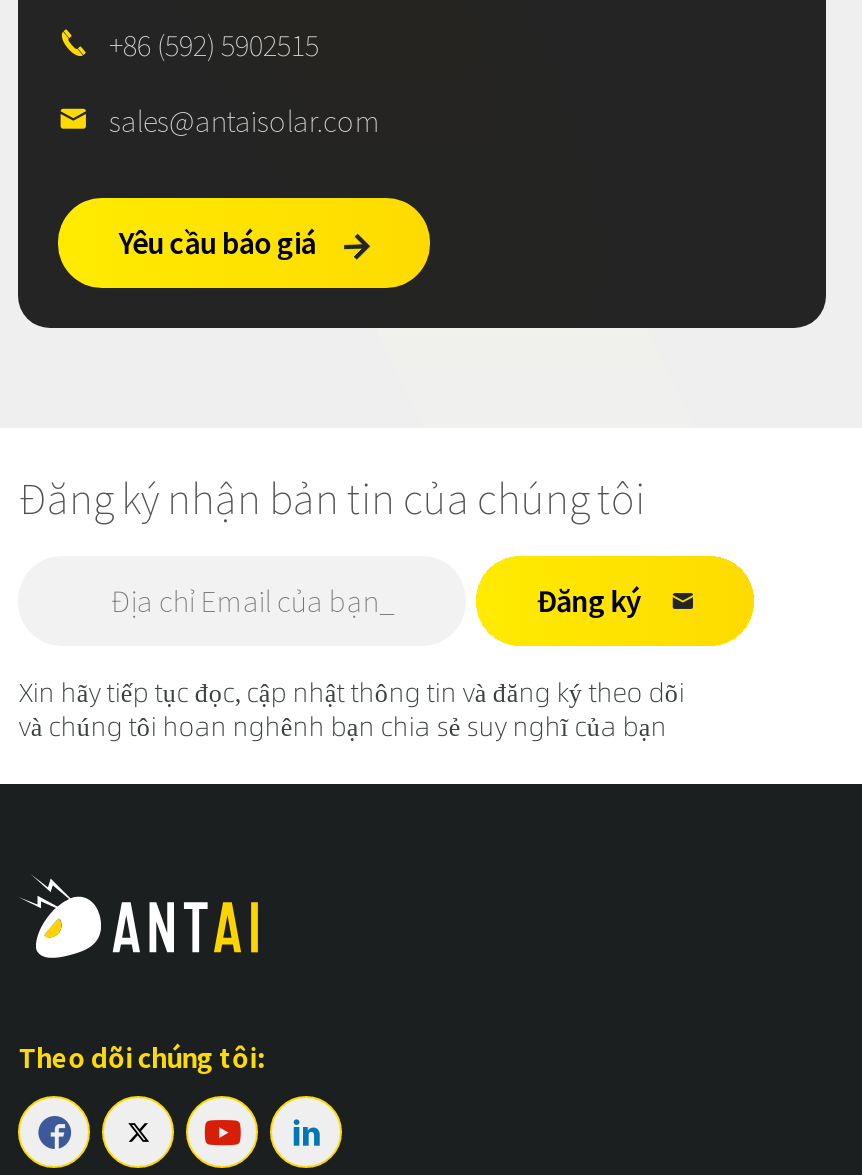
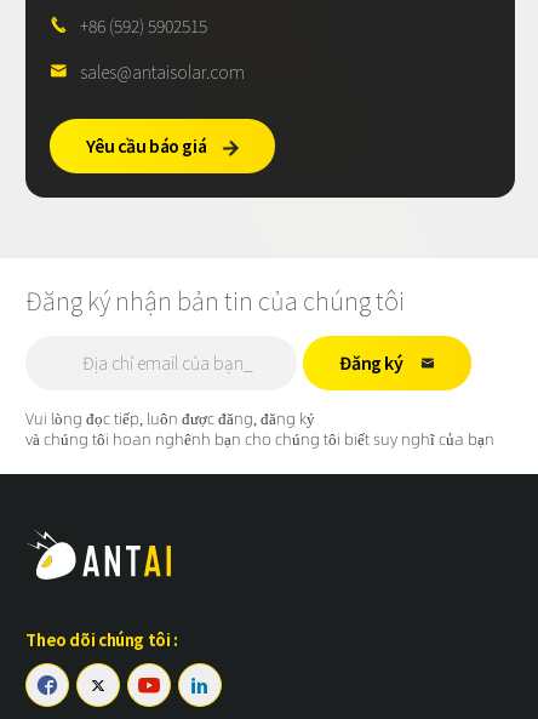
- Xin hãy tiếp tục đọc, cập nhật thông tin và đăng ký theo dõi
- và chúng tôi hoan nghênh bạn chia sẻ suy nghĩ của bạn
+ Vui lòng đọc tiếp, luôn được đăng, đăng ký
+ và chúng tôi hoan nghênh bạn cho chúng tôi biết suy nghĩ của bạn

- Theo dõi chúng tôi:
+ Theo dõi chúng tôi :
